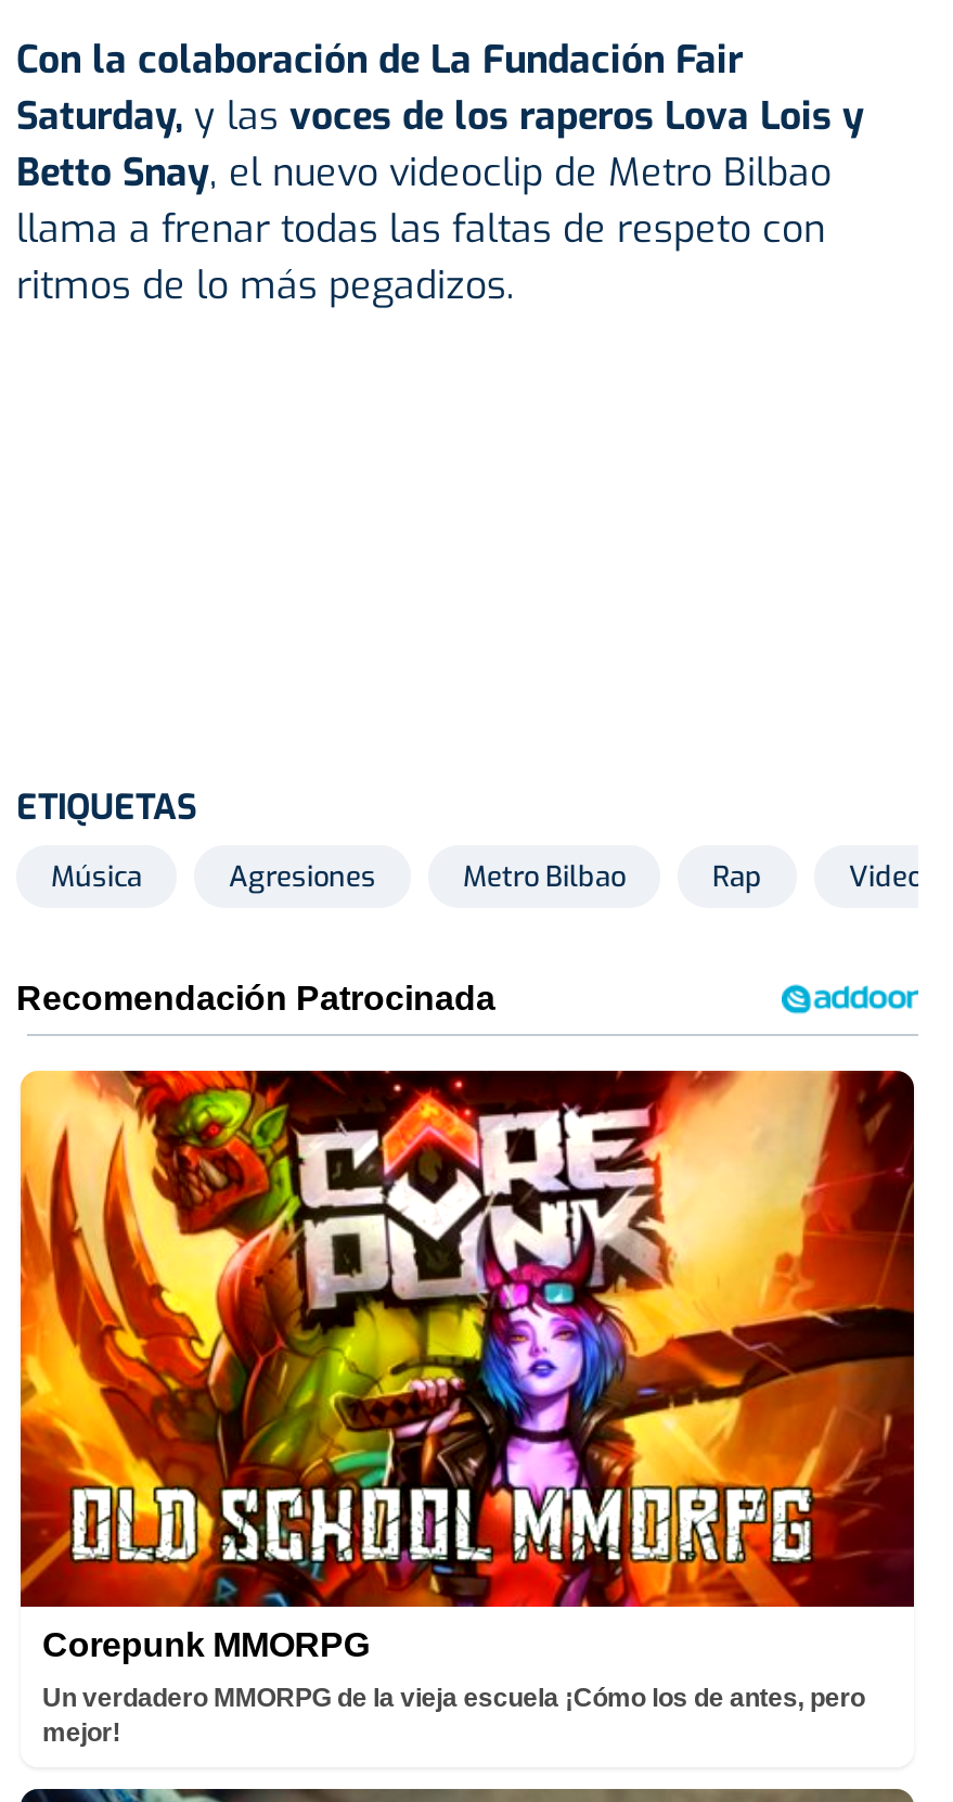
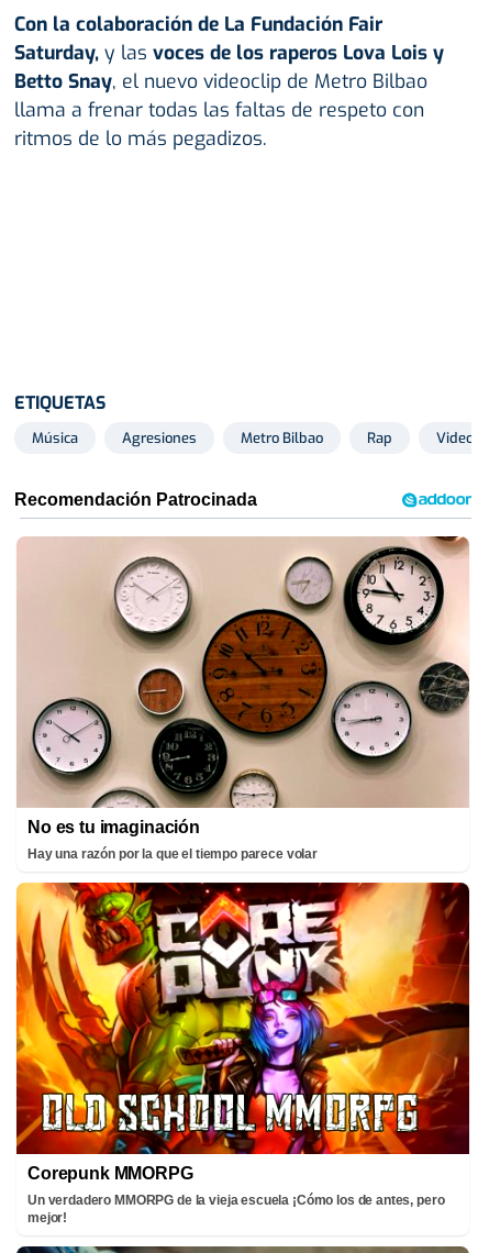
+ [image]
+ No es tu imaginación
+ Hay una razón por la que el tiempo parece volar
